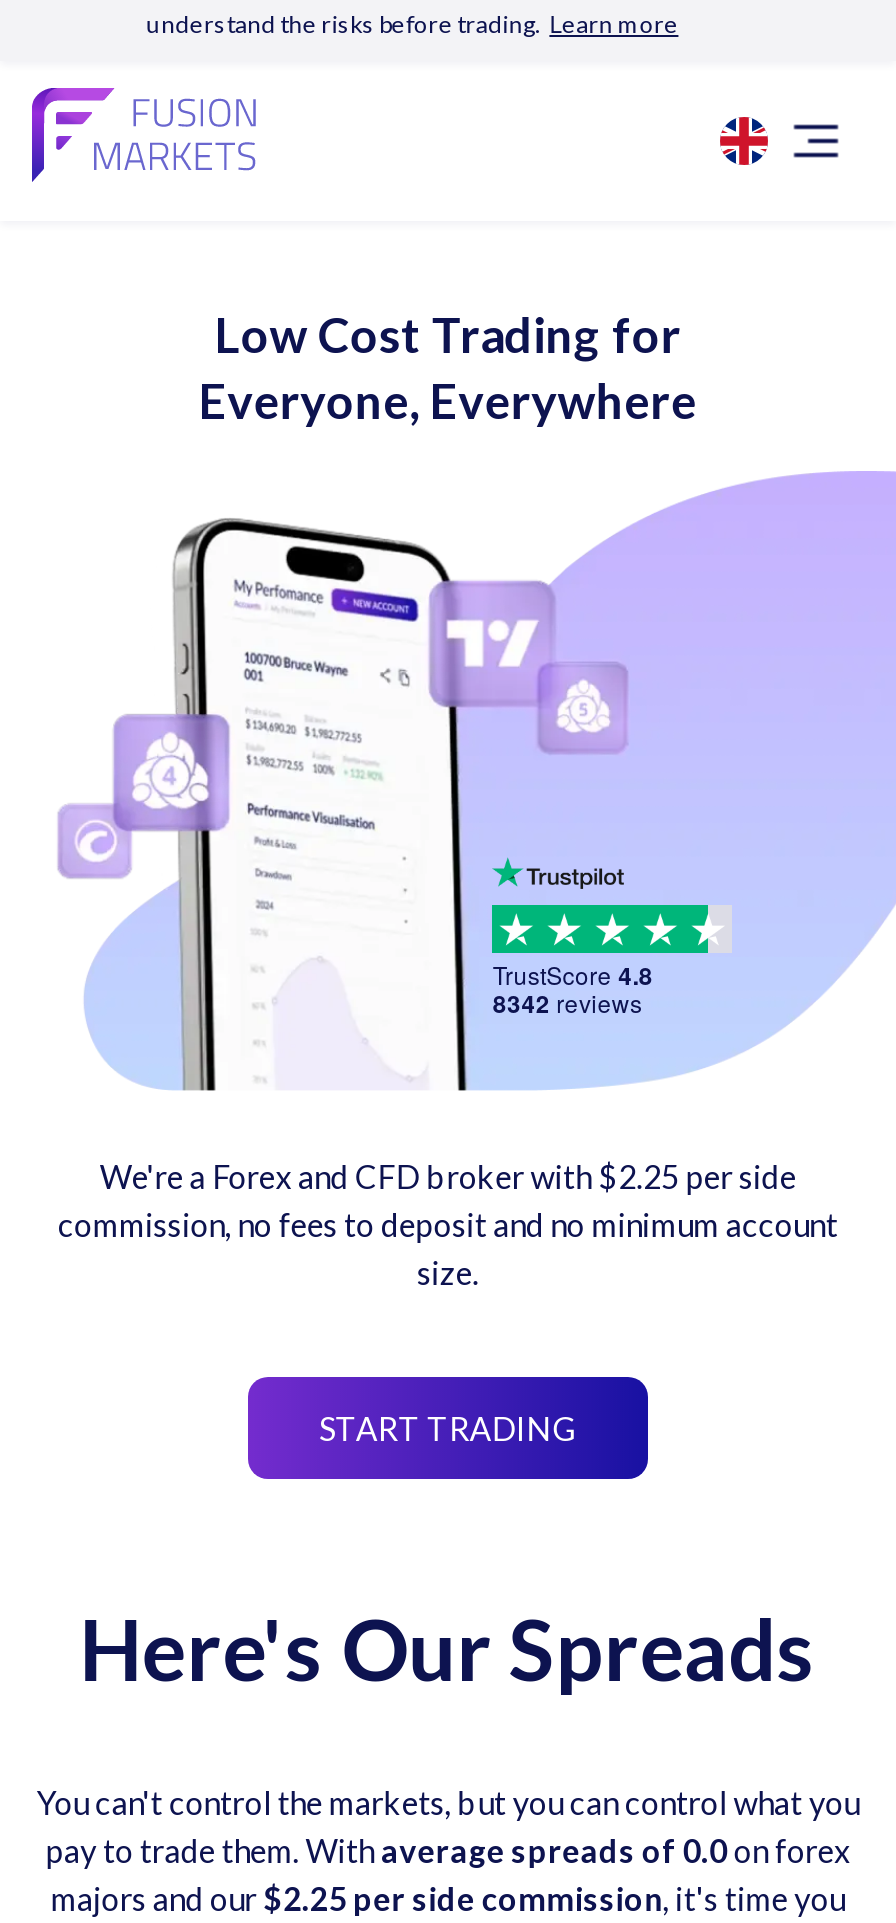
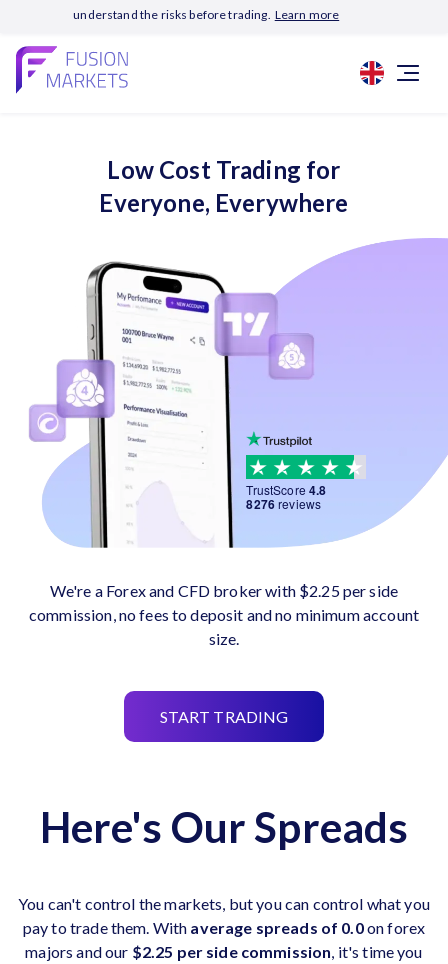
- 8342 reviews
+ 8276 reviews
